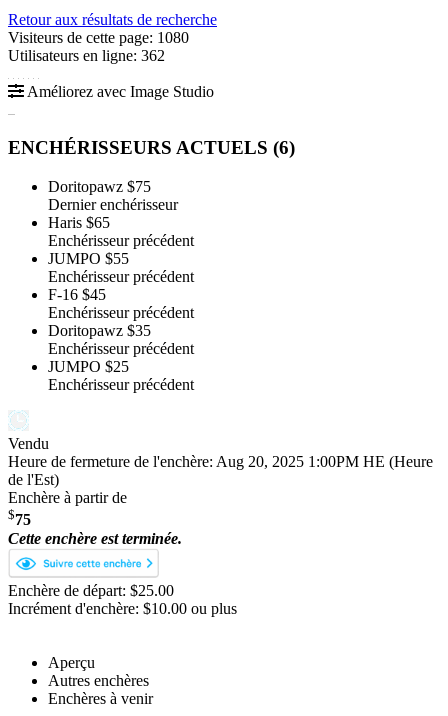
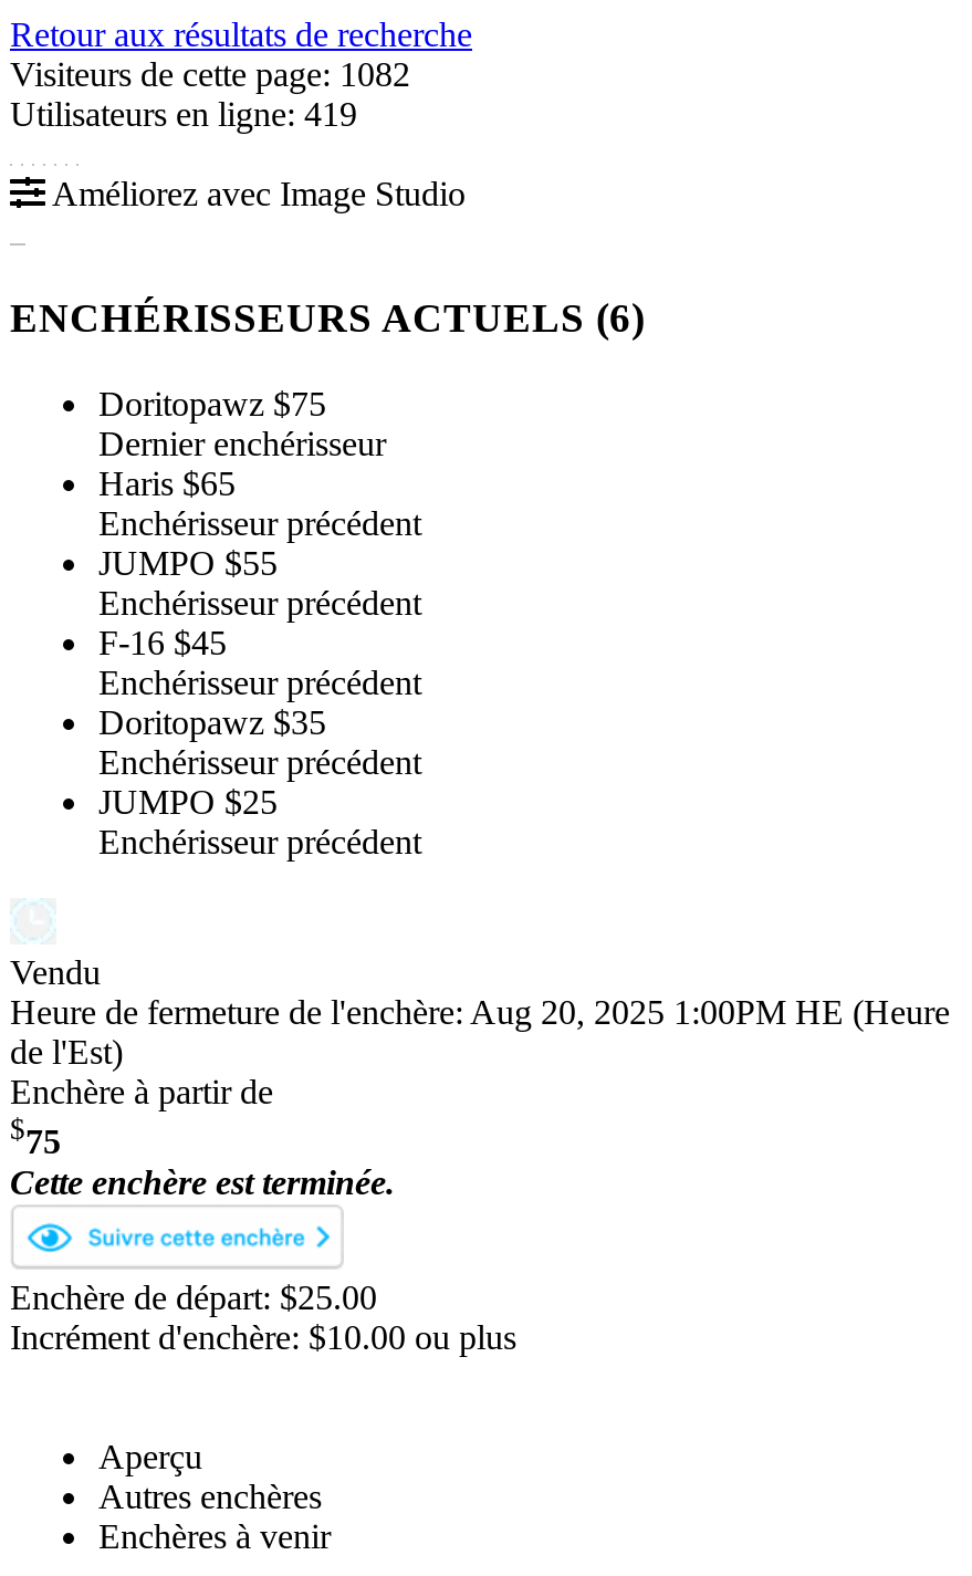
- Visiteurs de cette page: 1080
+ Visiteurs de cette page: 1082

- Utilisateurs en ligne: 362
+ Utilisateurs en ligne: 419
